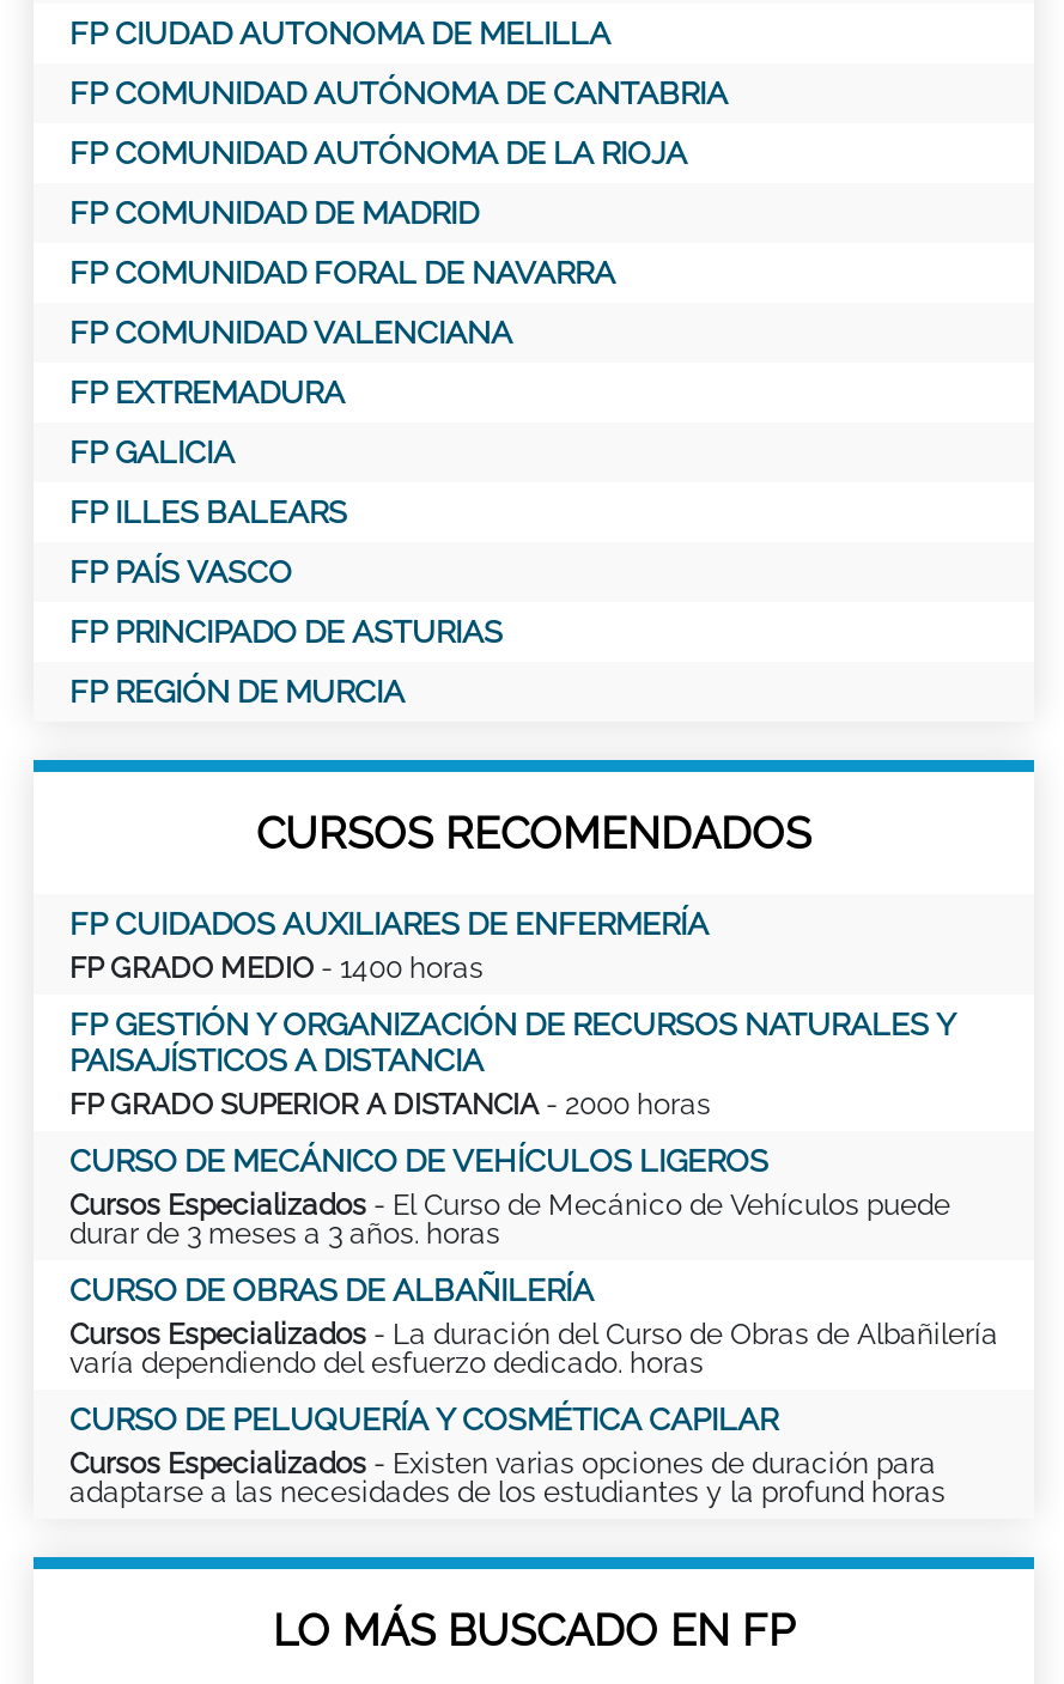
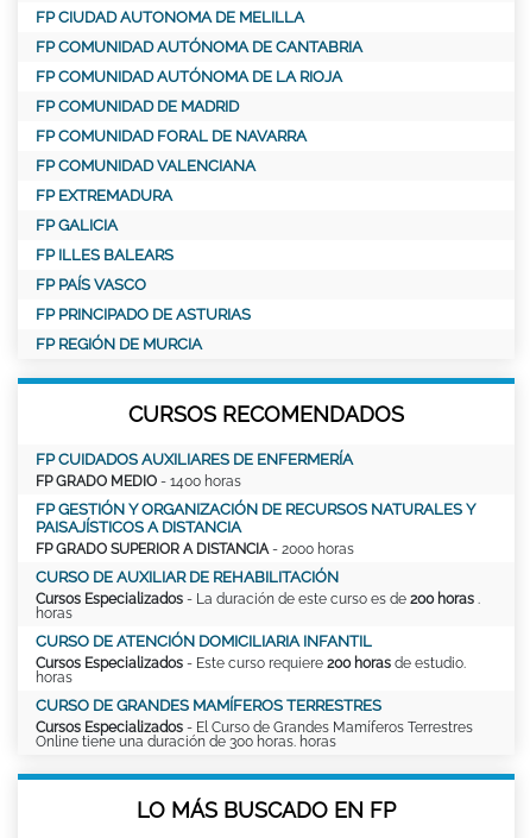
- CURSO DE MECÁNICO DE VEHÍCULOS LIGEROS
- Cursos Especializados - El Curso de Mecánico de Vehículos puede
- durar de 3 meses a 3 años. horas
+ CURSO DE AUXILIAR DE REHABILITACIÓN
+ Cursos Especializados - La duración de este curso es de 200 horas.
+ horas

- CURSO DE OBRAS DE ALBAÑILERÍA
- Cursos Especializados - La duración del Curso de Obras de Albañilería
- varía dependiendo del esfuerzo dedicado. horas
+ CURSO DE ATENCIÓN DOMICILIARIA INFANTIL
+ Cursos Especializados - Este curso requiere 200 horas de estudio.
+ horas

- CURSO DE PELUQUERÍA Y COSMÉTICA CAPILAR
- Cursos Especializados - Existen varias opciones de duración para
- adaptarse a las necesidades de los estudiantes y la profund horas
+ CURSO DE GRANDES MAMÍFEROS TERRESTRES
+ Cursos Especializados - El Curso de Grandes Mamíferos Terrestres
+ Online tiene una duración de 300 horas. horas
